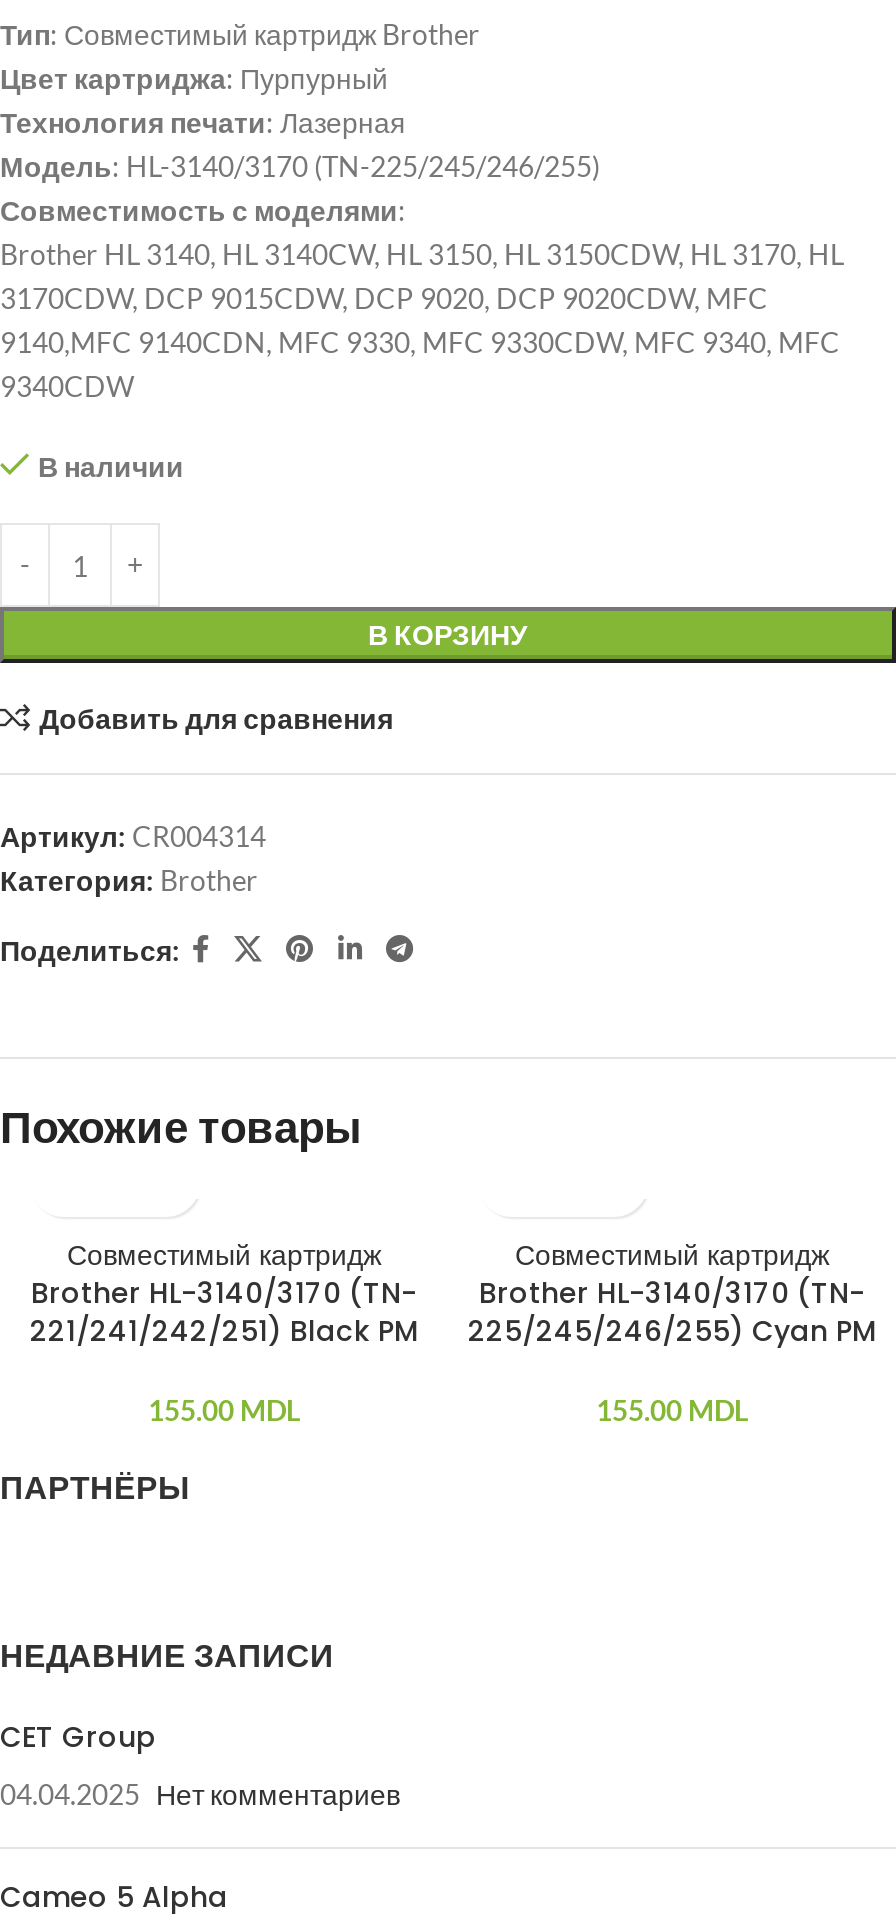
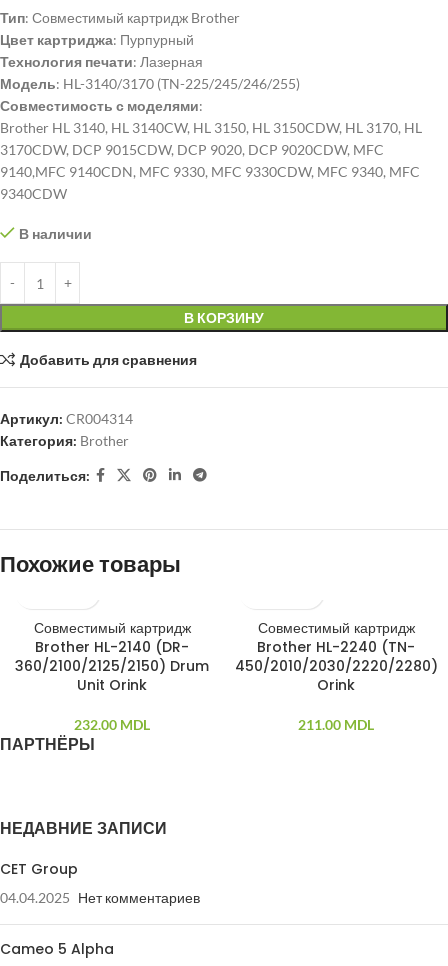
- Brother HL-3140/3170 (TN-
- 221/241/242/251) Black PM
+ Brother HL-2140 (DR-
+ 360/2100/2125/2150) Drum
+ Unit Orink

- Brother HL-3140/3170 (TN-
- 225/245/246/255) Cyan PM
+ Brother HL-2240 (TN-
+ 450/2010/2030/2220/2280)
+ Orink

- 155.00 MDL
+ 232.00 MDL

- 155.00 MDL
+ 211.00 MDL
